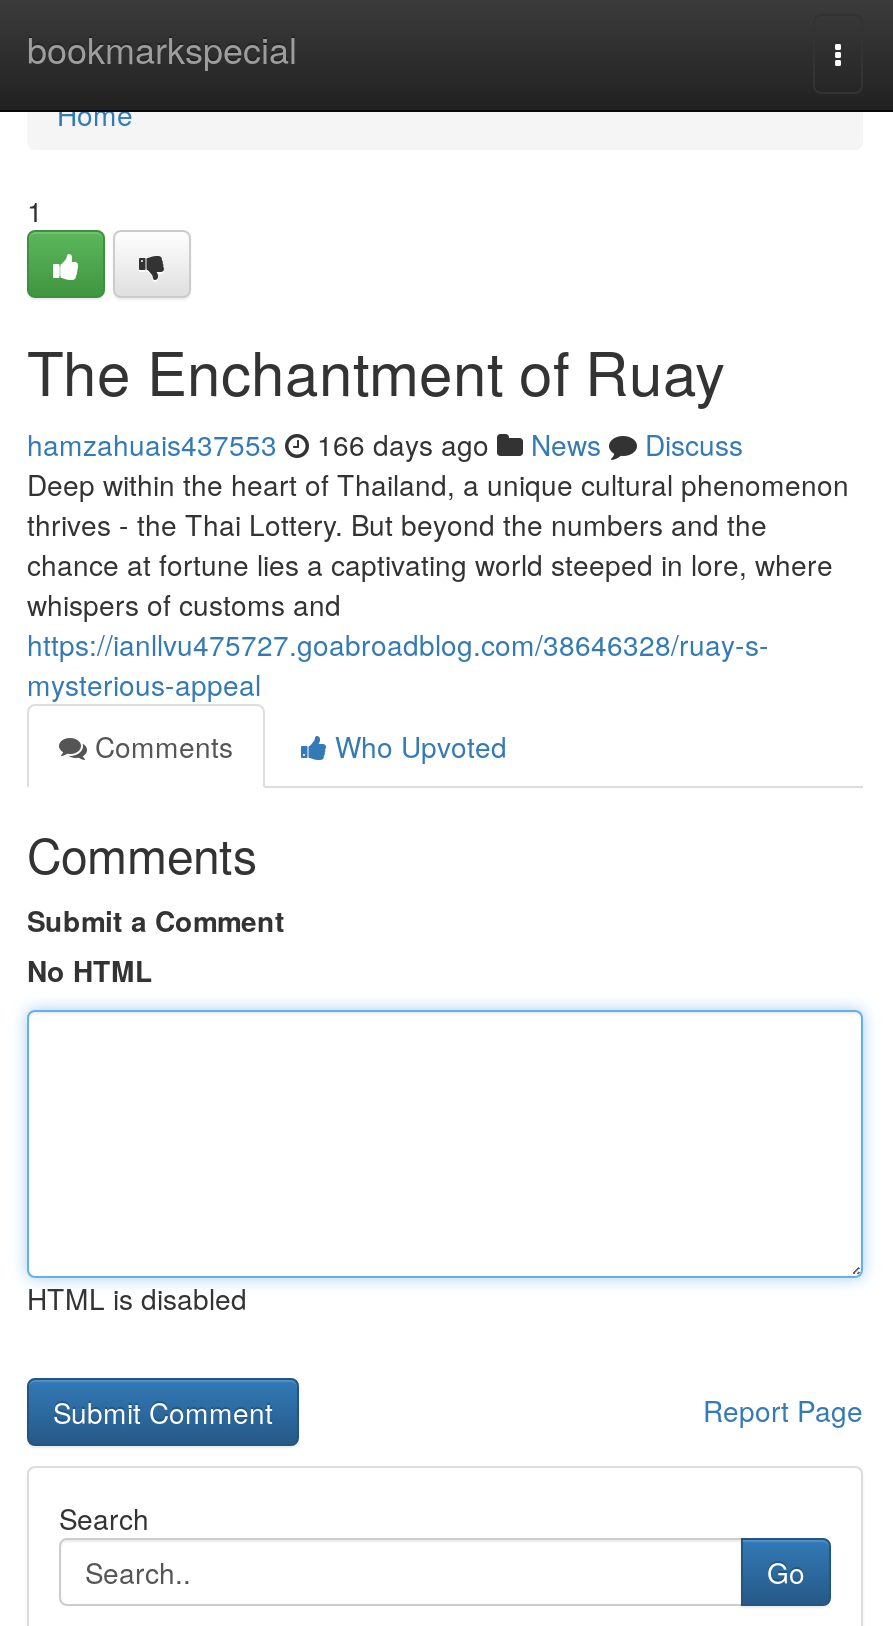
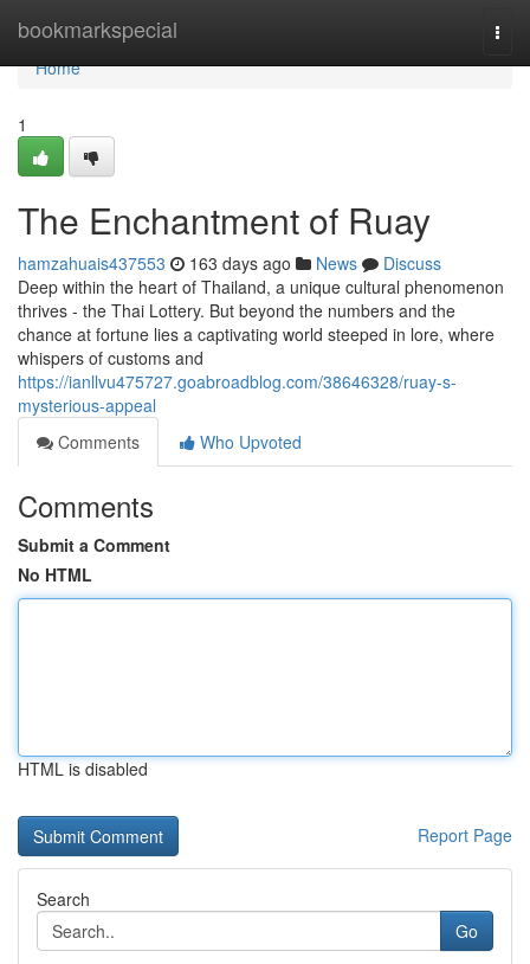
- hamzahuais437553 166 days ago News Discuss
+ hamzahuais437553 163 days ago News Discuss
